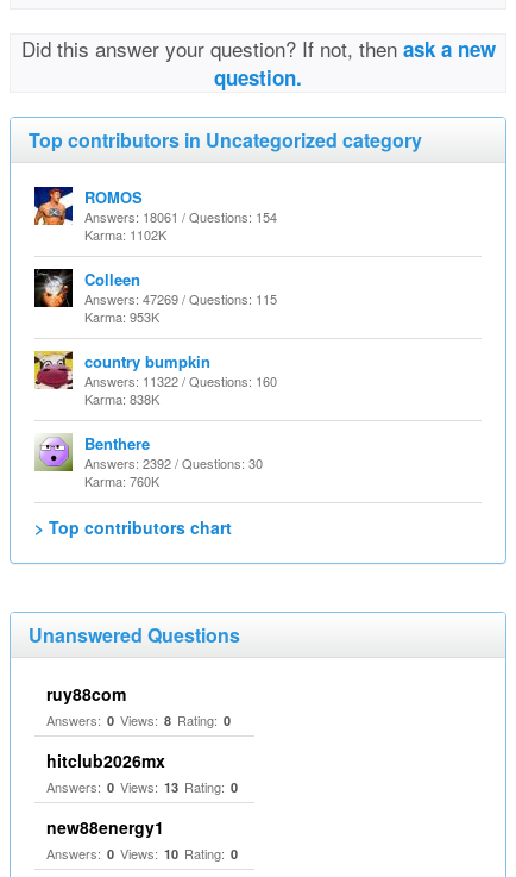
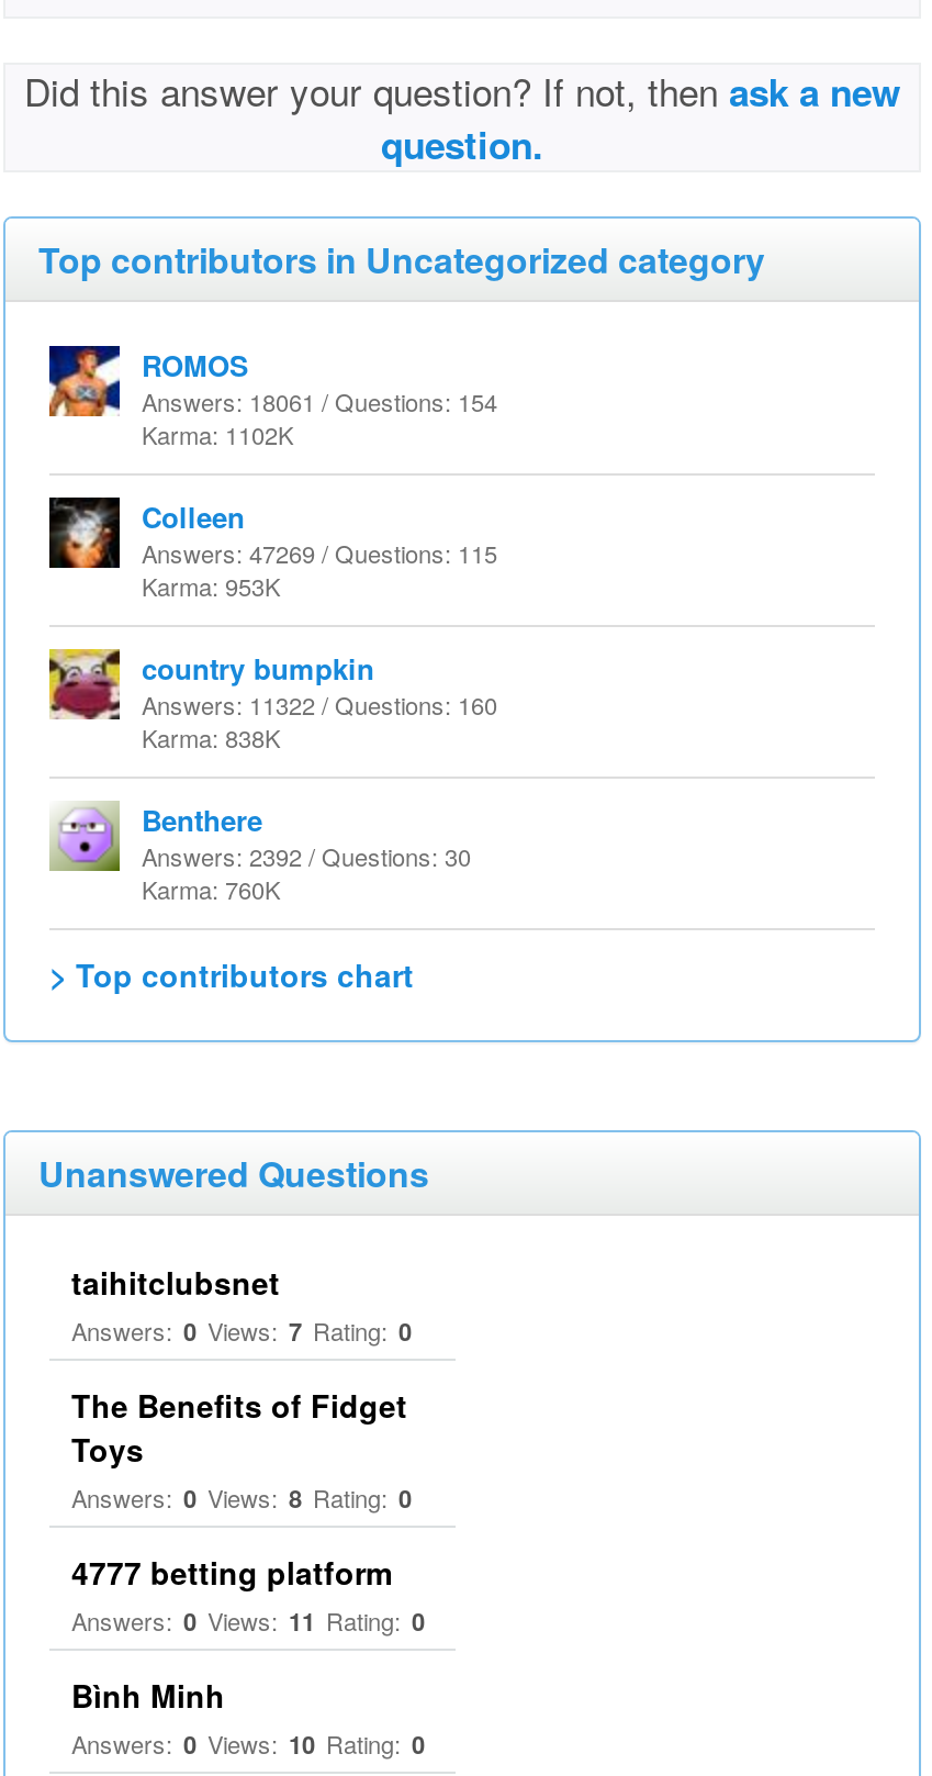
- ruy88com
+ taihitclubsnet
+ Answers: 0 Views: 7 Rating: 0
+ The Benefits of Fidget
+ Toys

- hitclub2026mx
- Answers: 0 Views: 13 Rating: 0
+ 4777 betting platform
+ Answers: 0 Views: 11 Rating: 0

- new88energy1
+ Bình Minh
